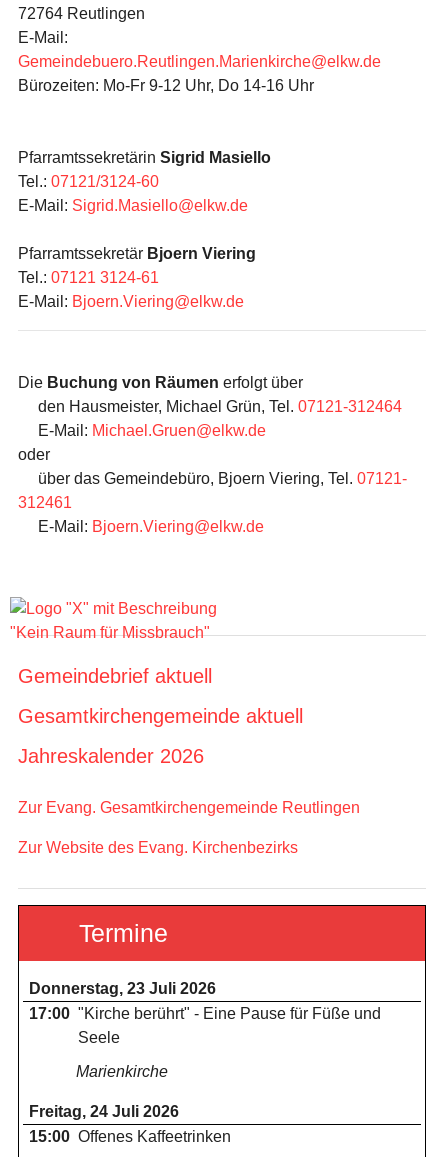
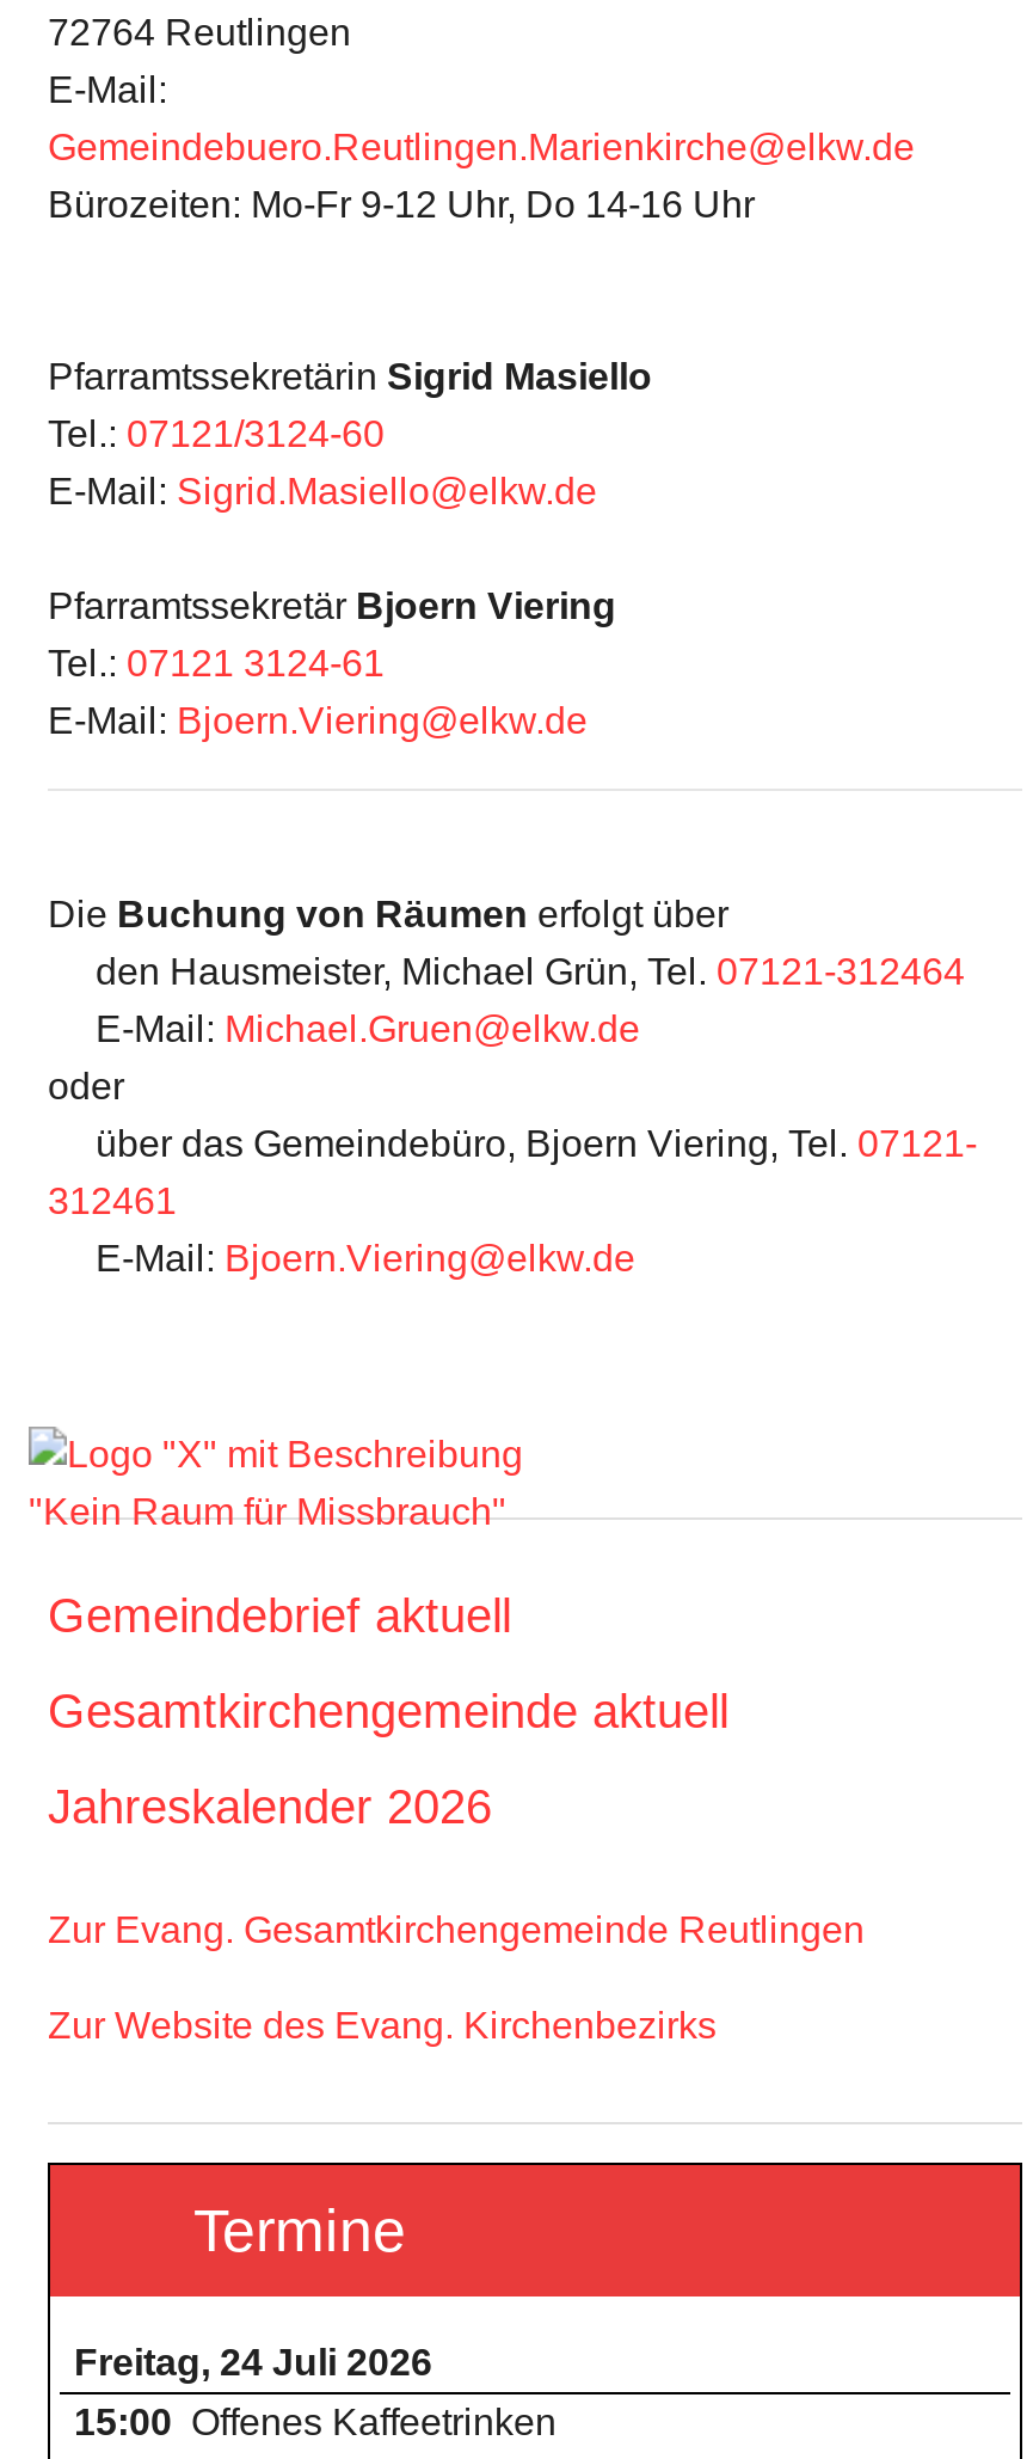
- Donnerstag, 23 Juli 2026
- 17:00 "Kirche berührt" - Eine Pause für Füße und
- Seele
- Marienkirche
